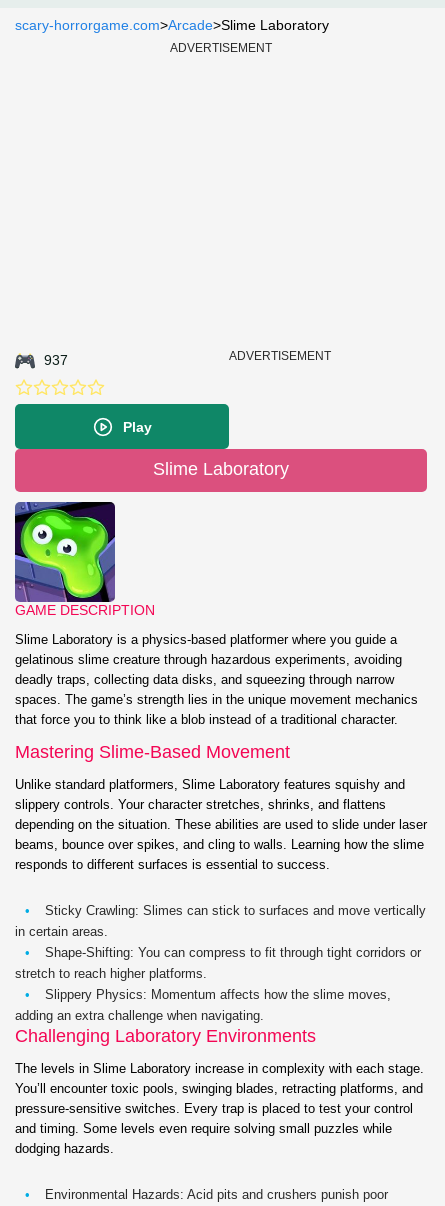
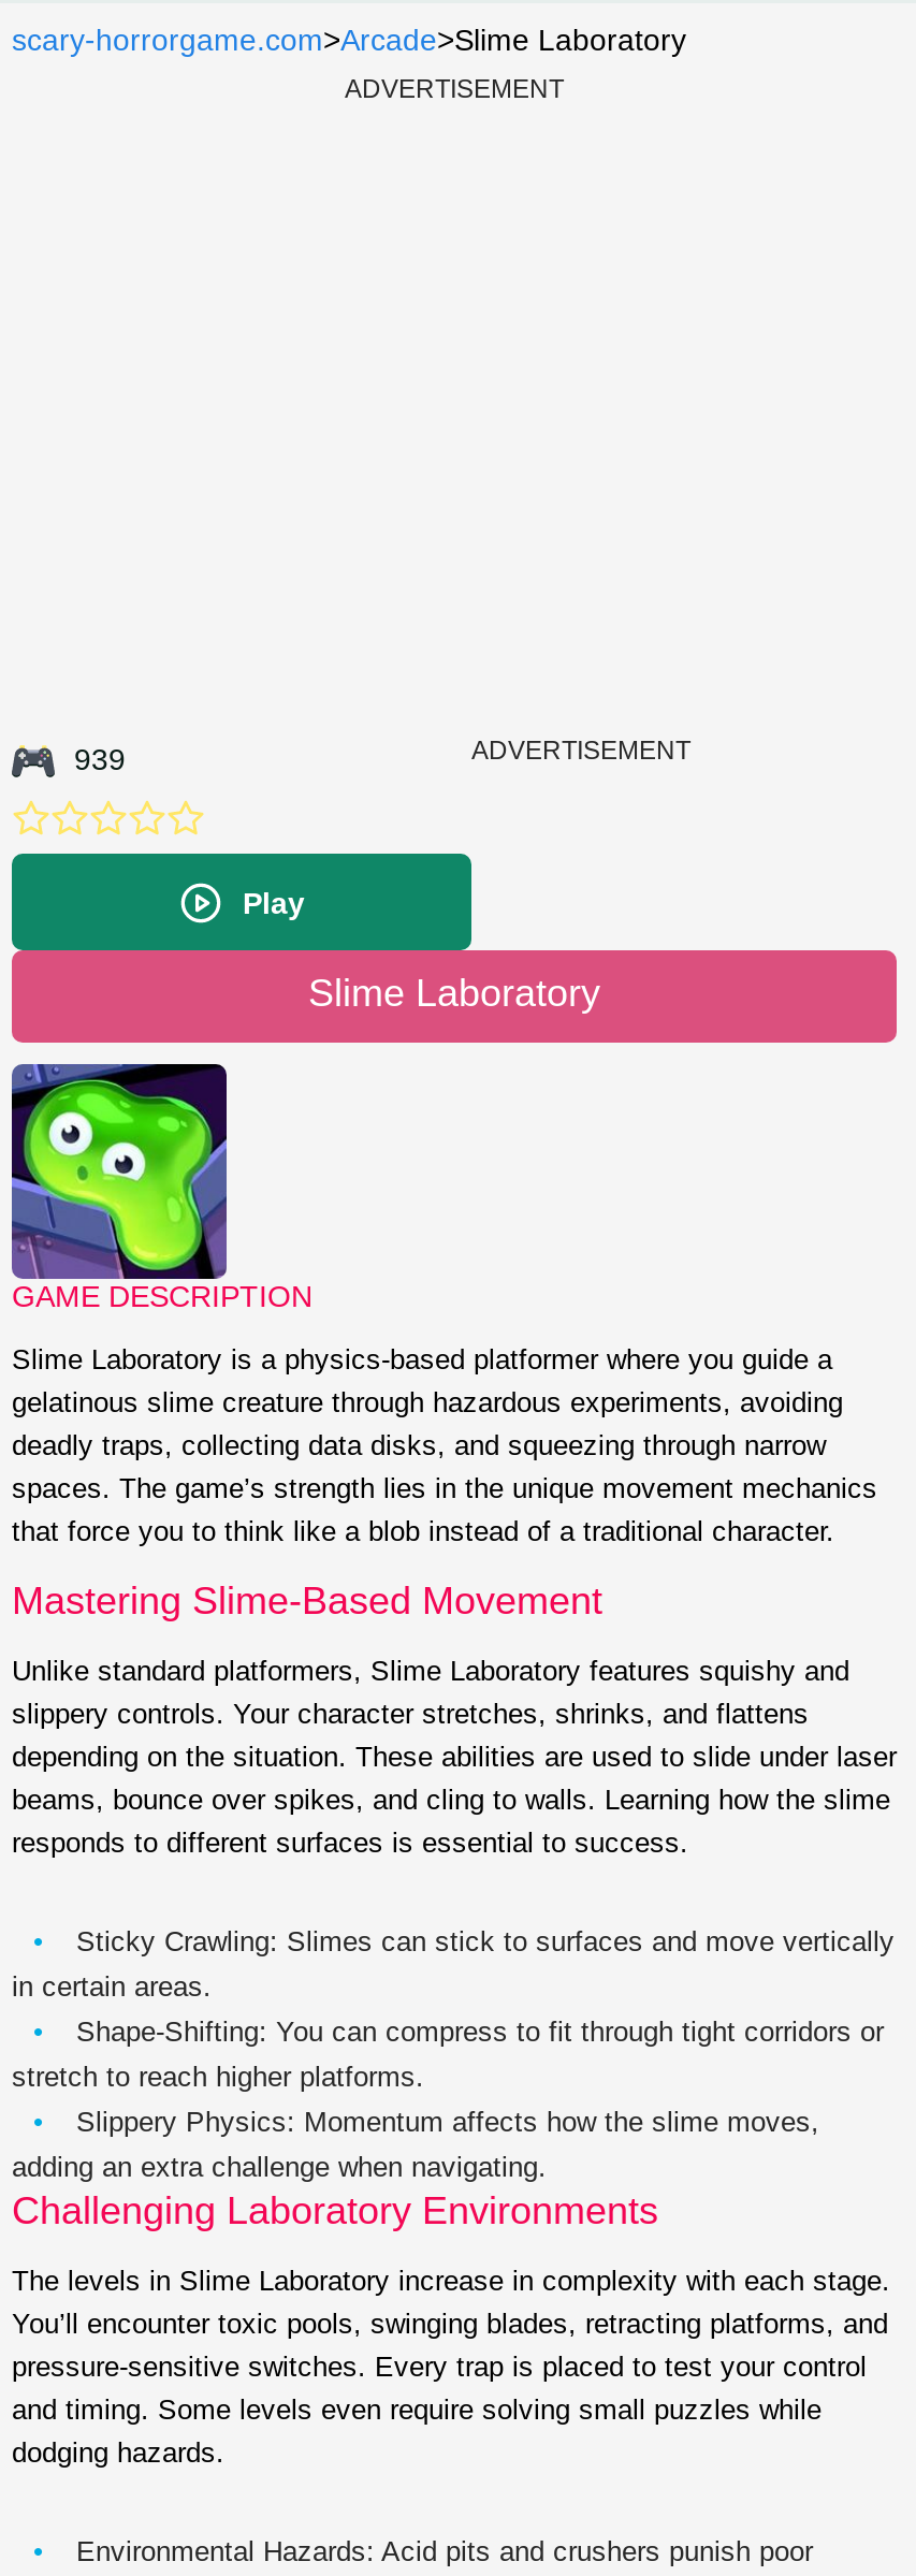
- 937
+ 939
